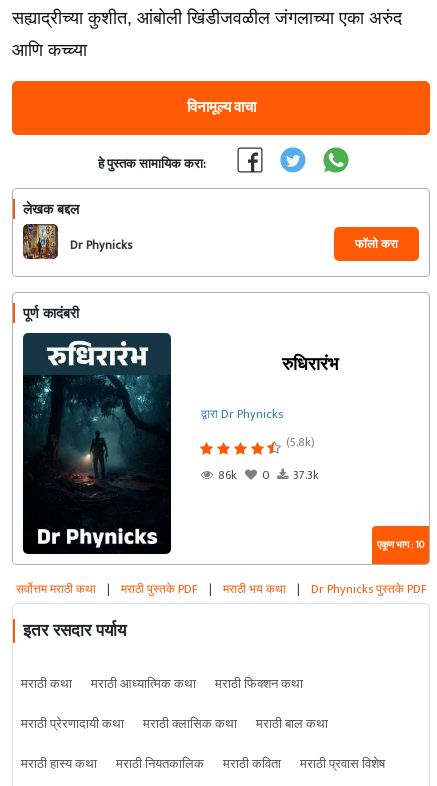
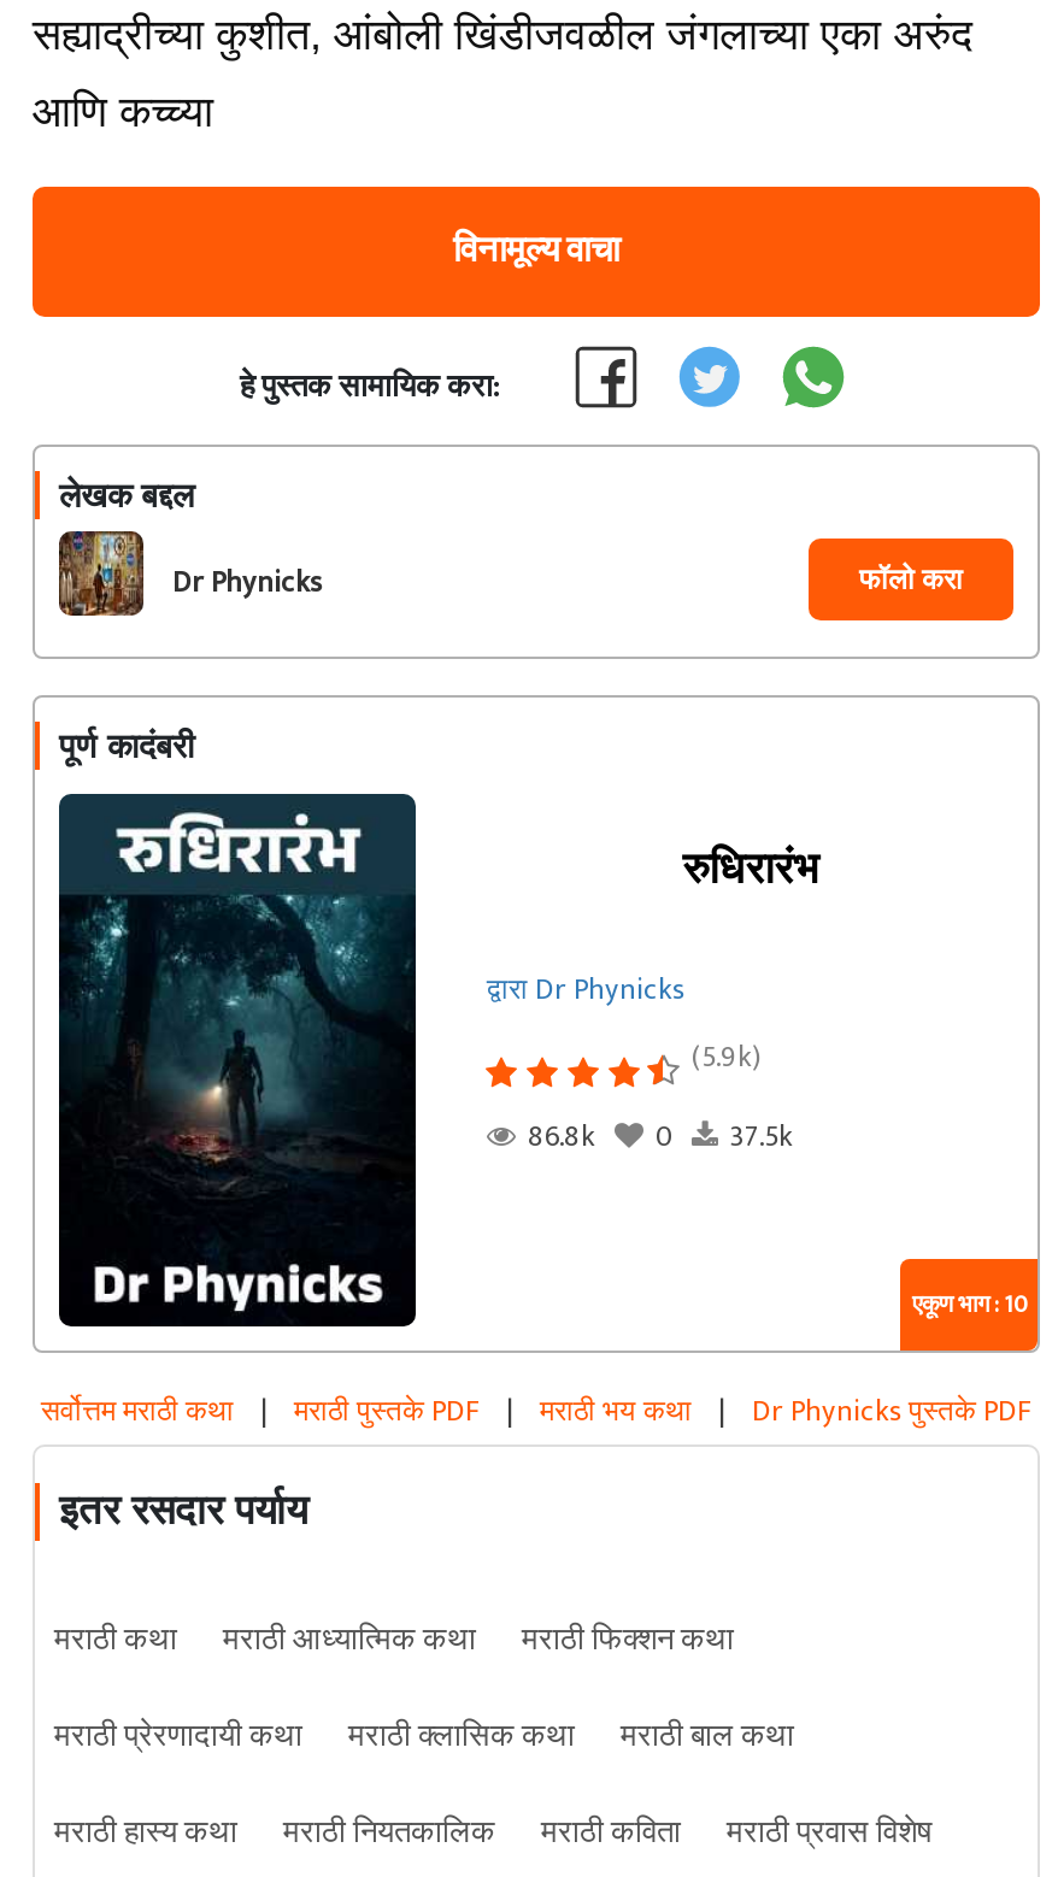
- (5.8k)
+ (5.9k)

- 86k
+ 86.8k

- 37.3k
+ 37.5k
